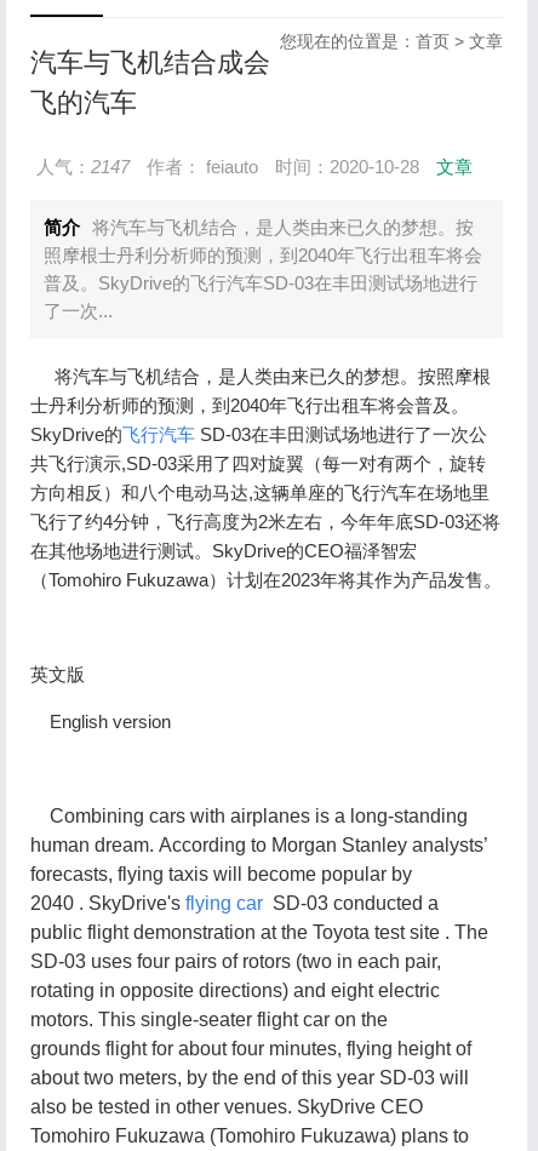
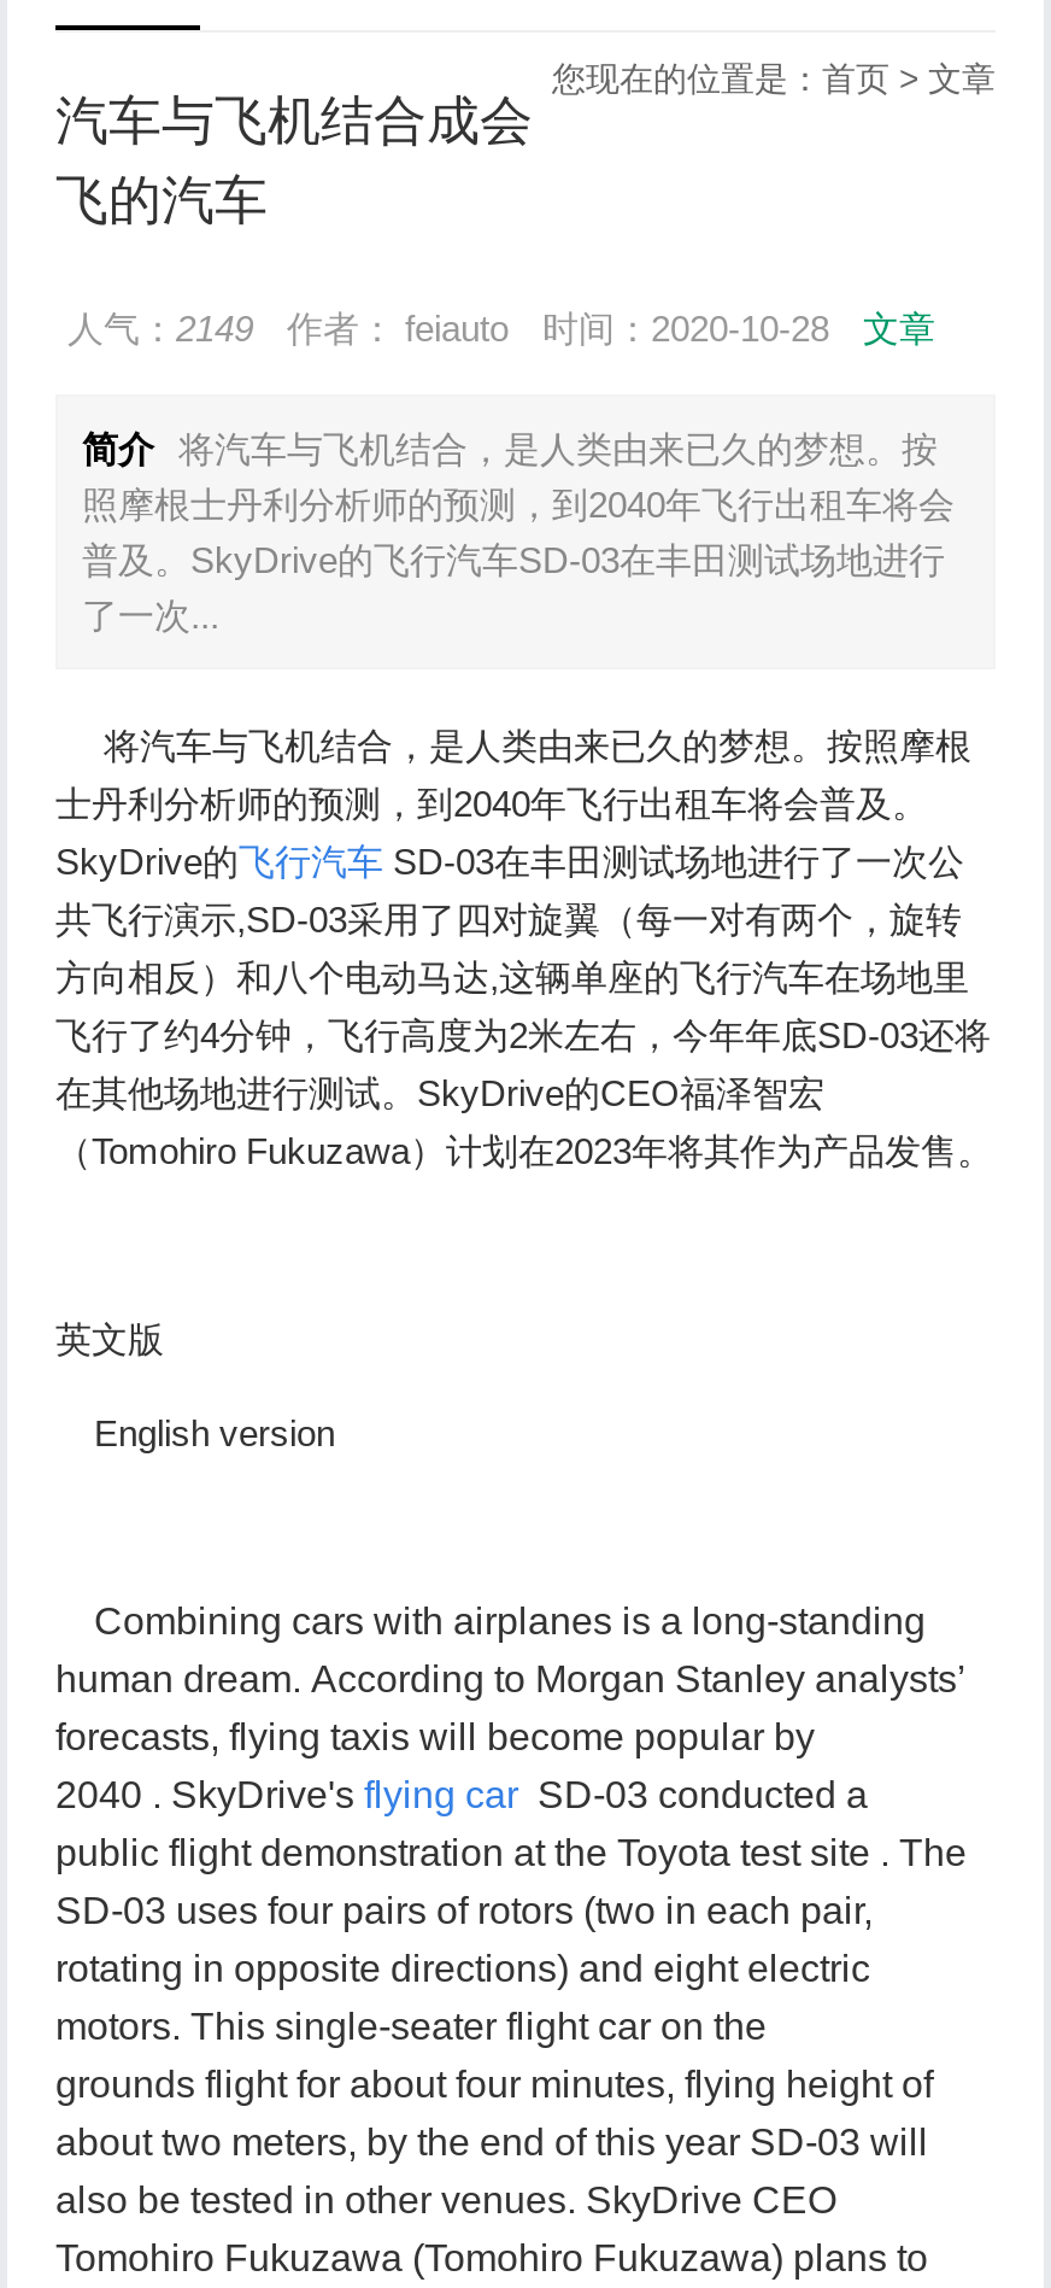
- 人气：2147 作者： feiauto 时间：2020-10-28 文章
+ 人气：2149 作者： feiauto 时间：2020-10-28 文章
